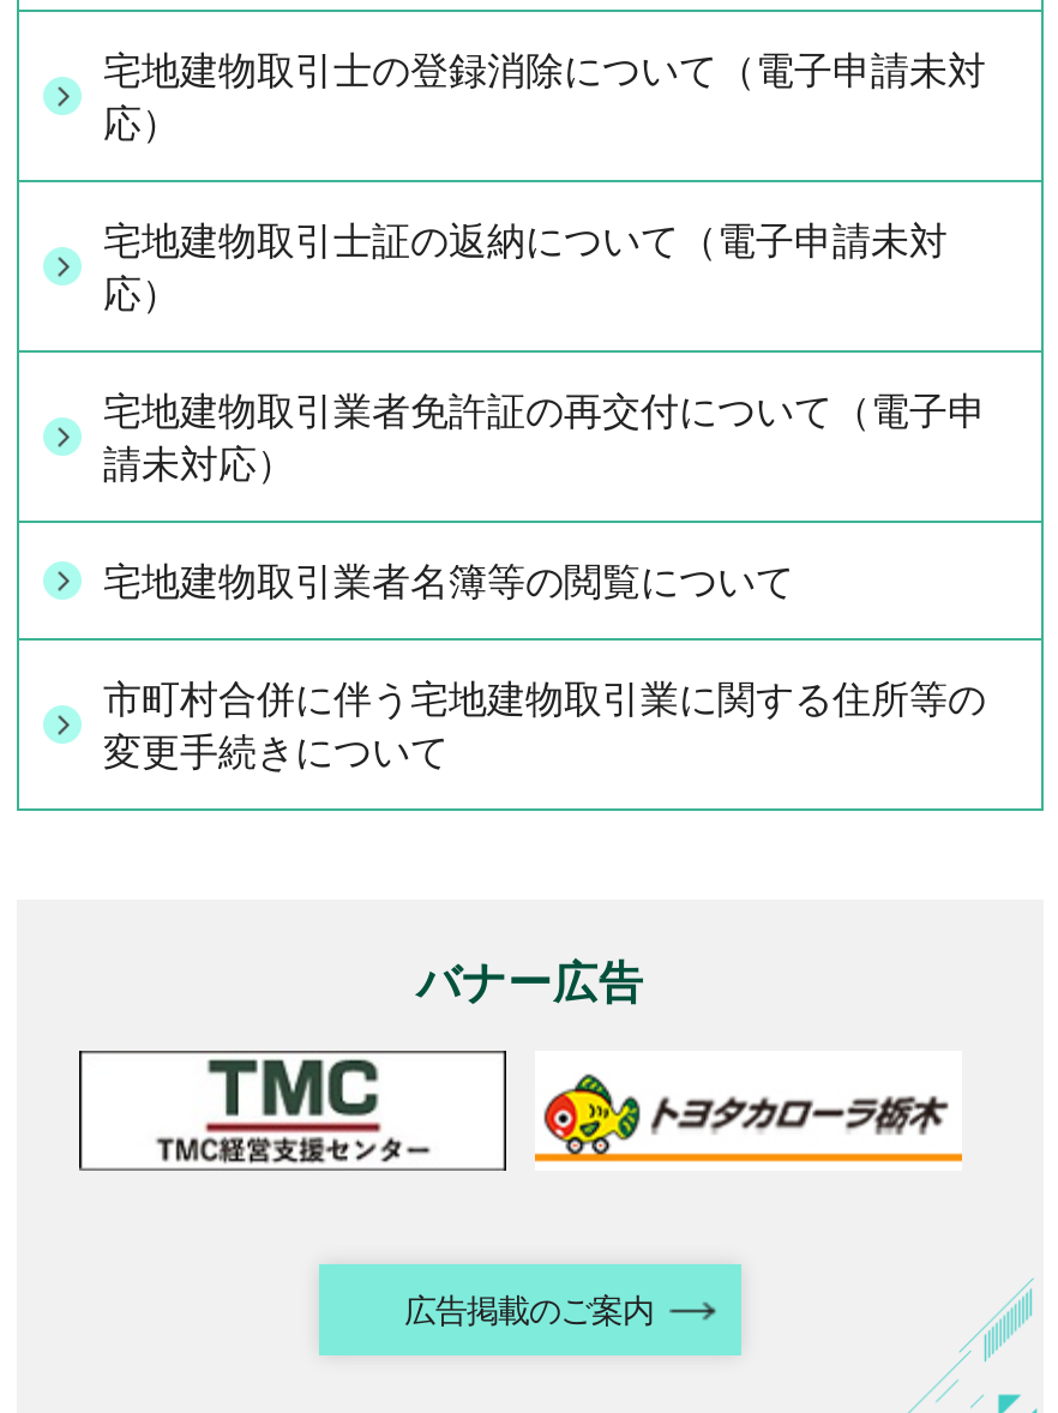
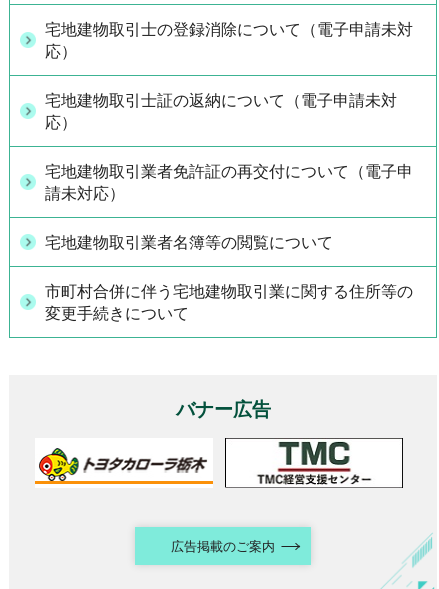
- [image]
+ [image]

- [image]
+ [image]
